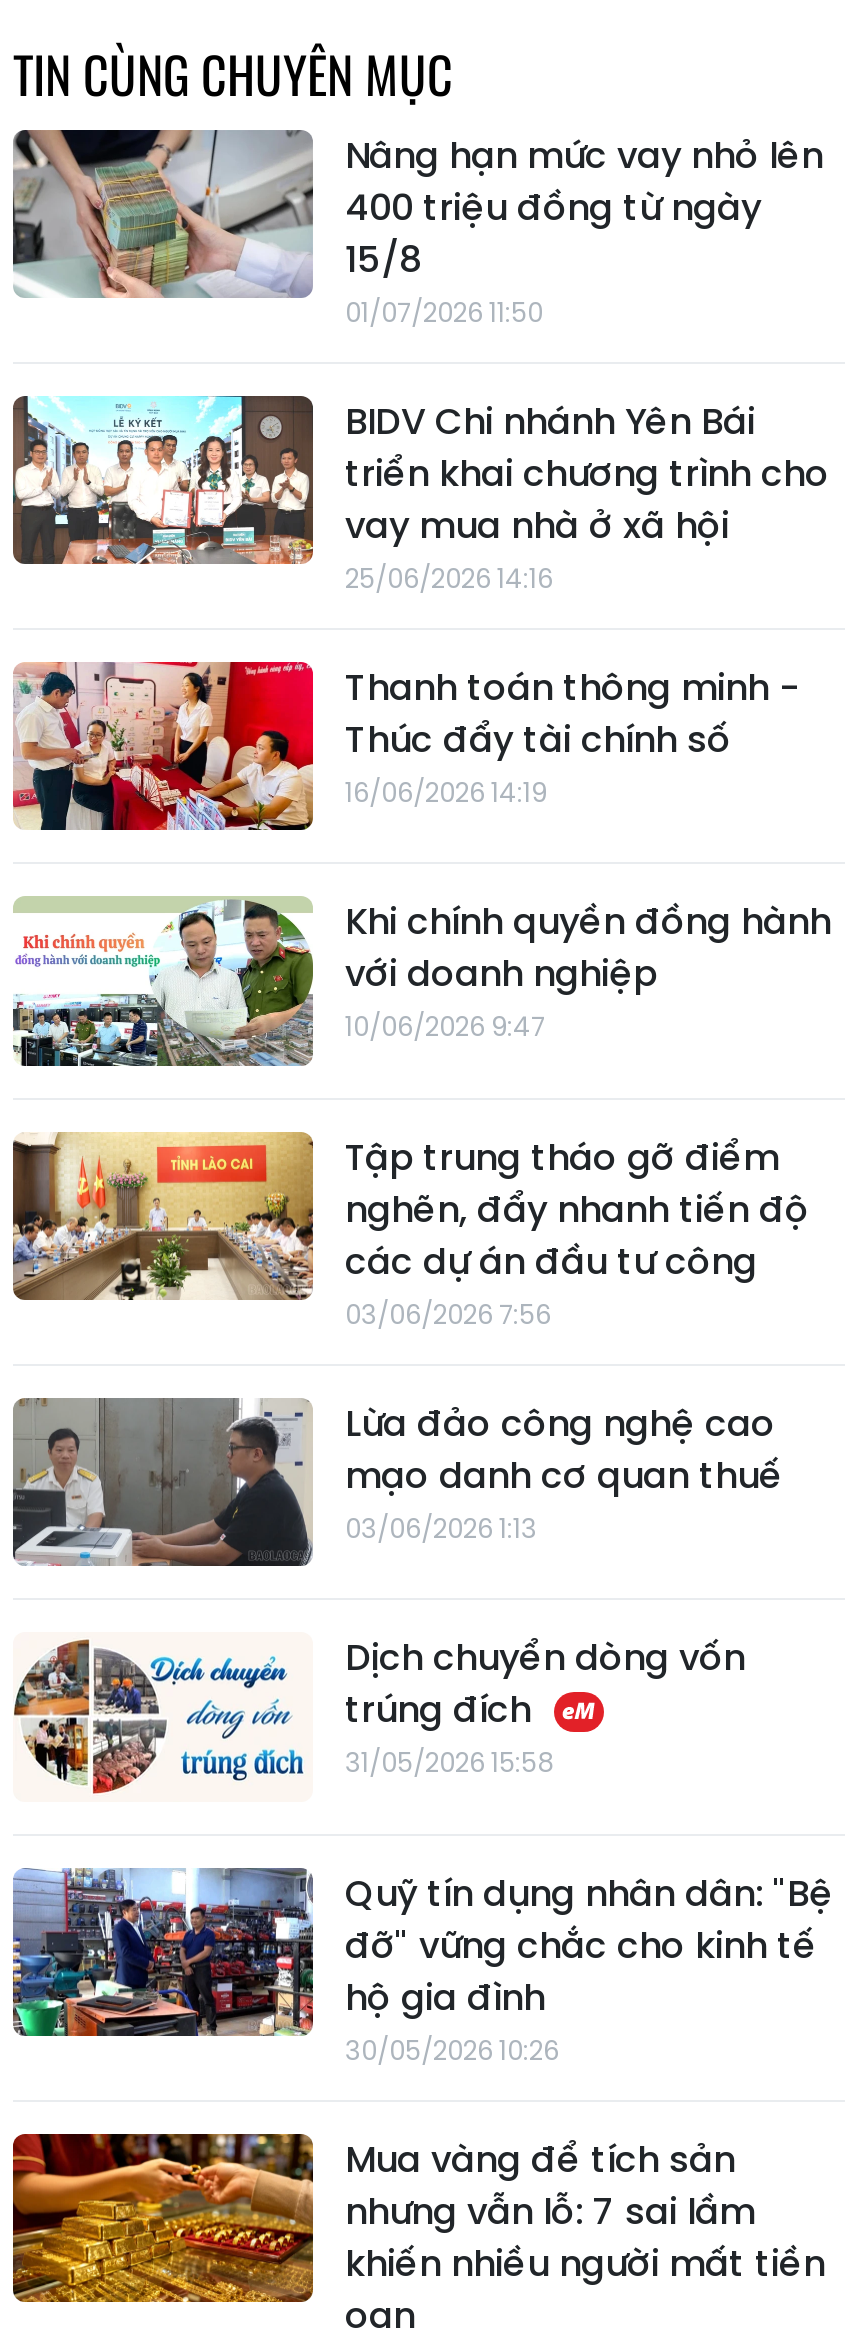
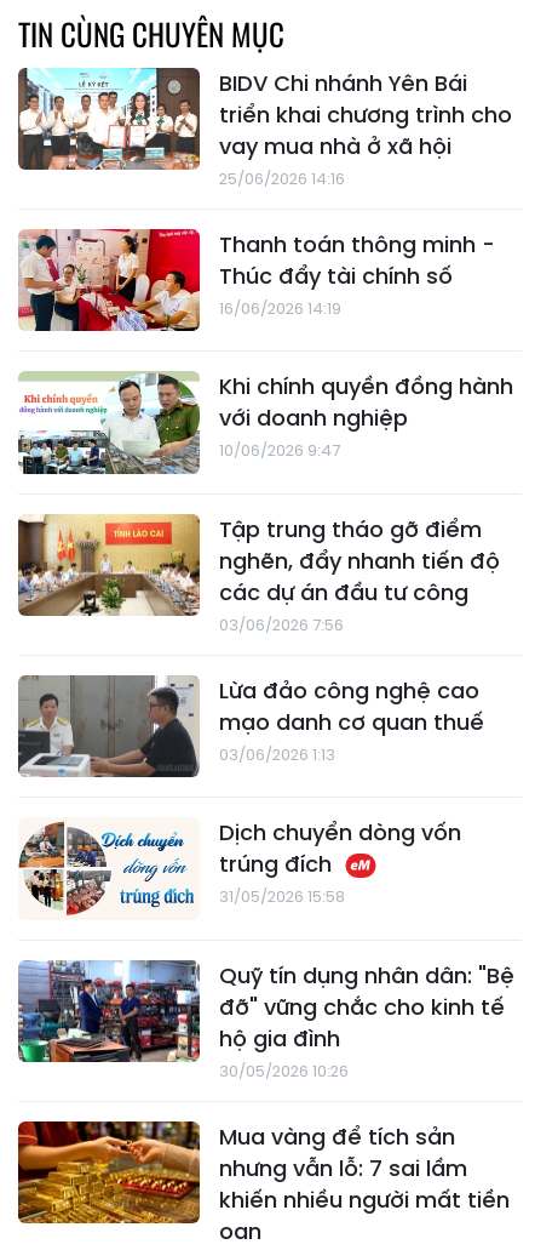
- [image]
- Nâng hạn mức vay nhỏ lên
- 400 triệu đồng từ ngày
- 15/8
- 01/07/2026 11:50
